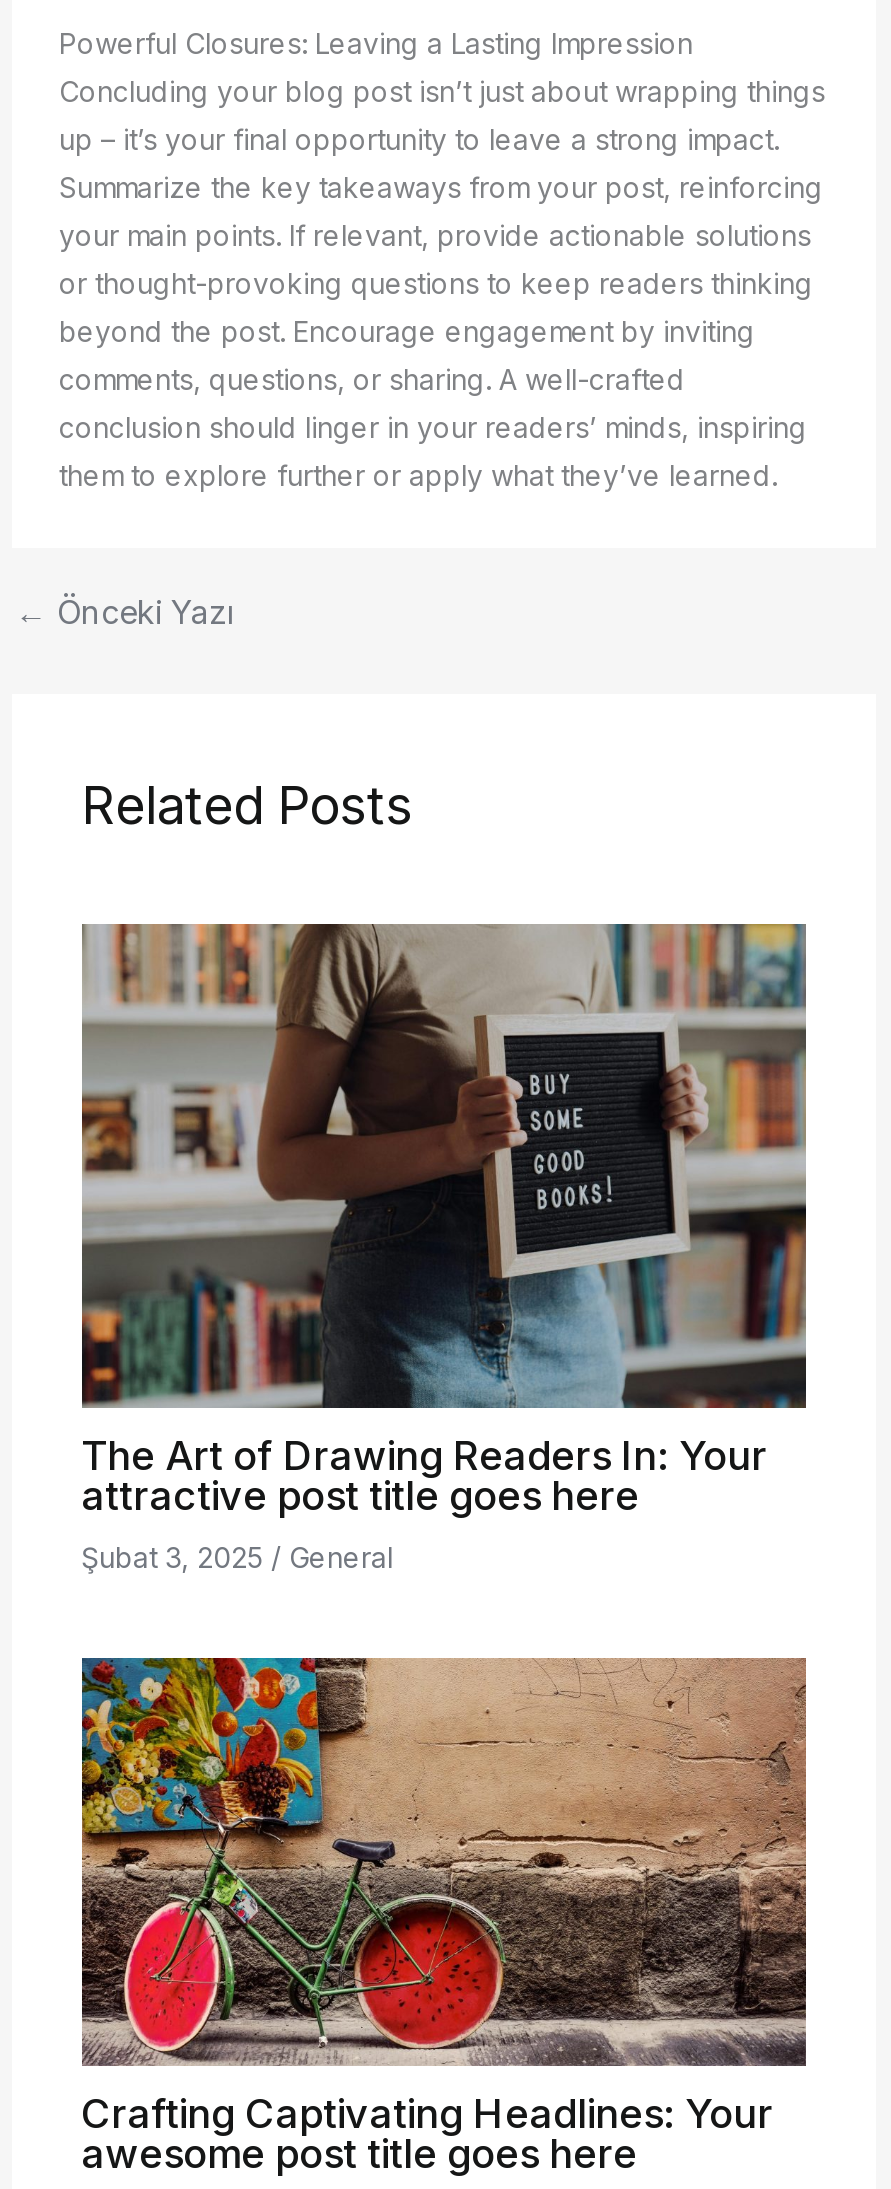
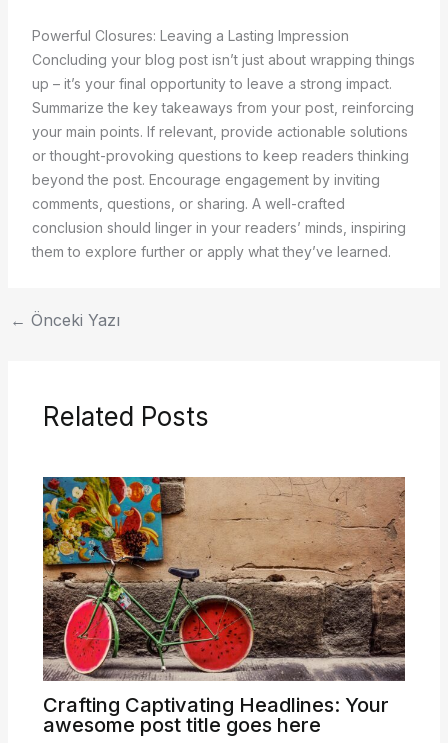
- [image]
- The Art of Drawing Readers In: Your
- attractive post title goes here
- Şubat 3, 2025 / General
